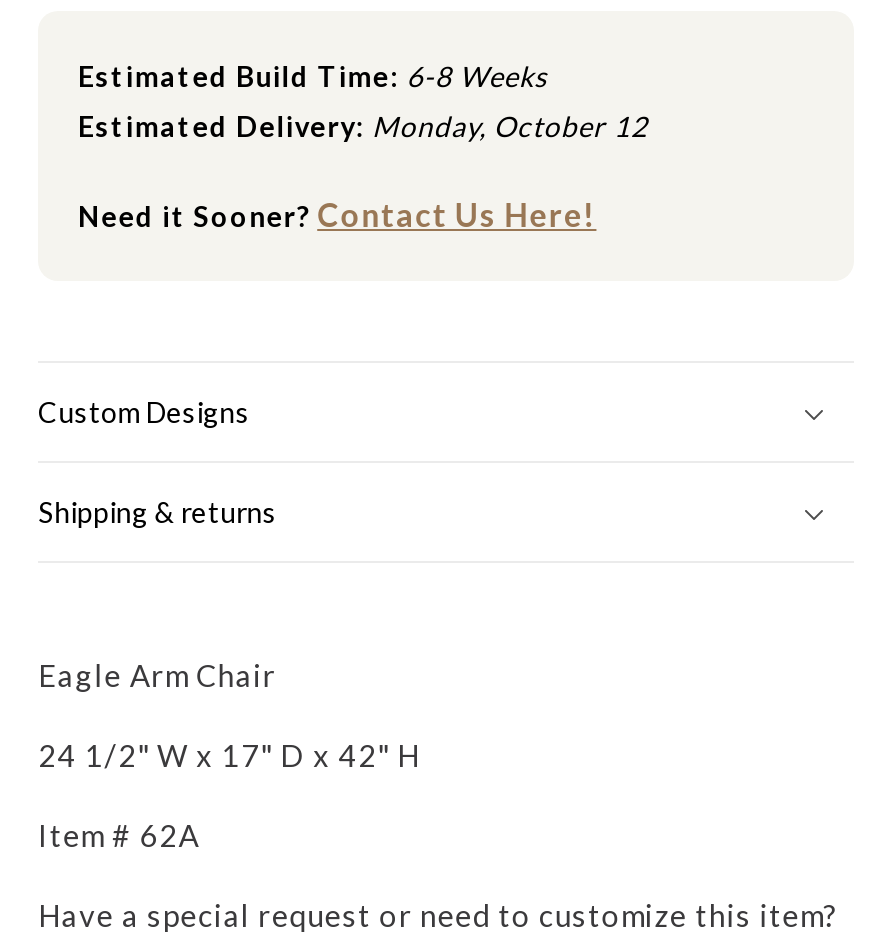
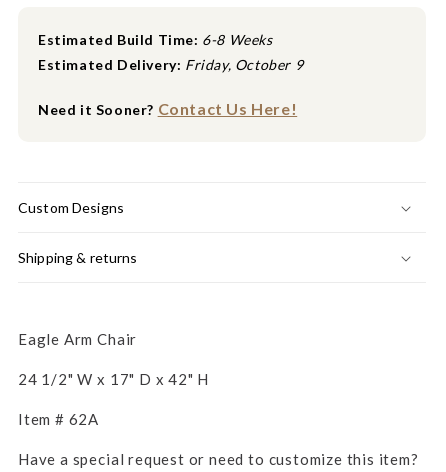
- Estimated Delivery: Monday, October 12
+ Estimated Delivery: Friday, October 9
